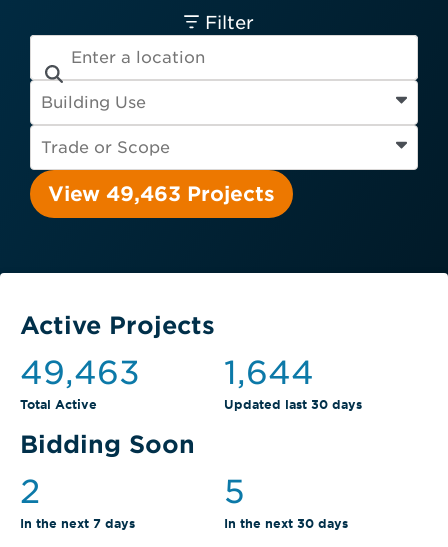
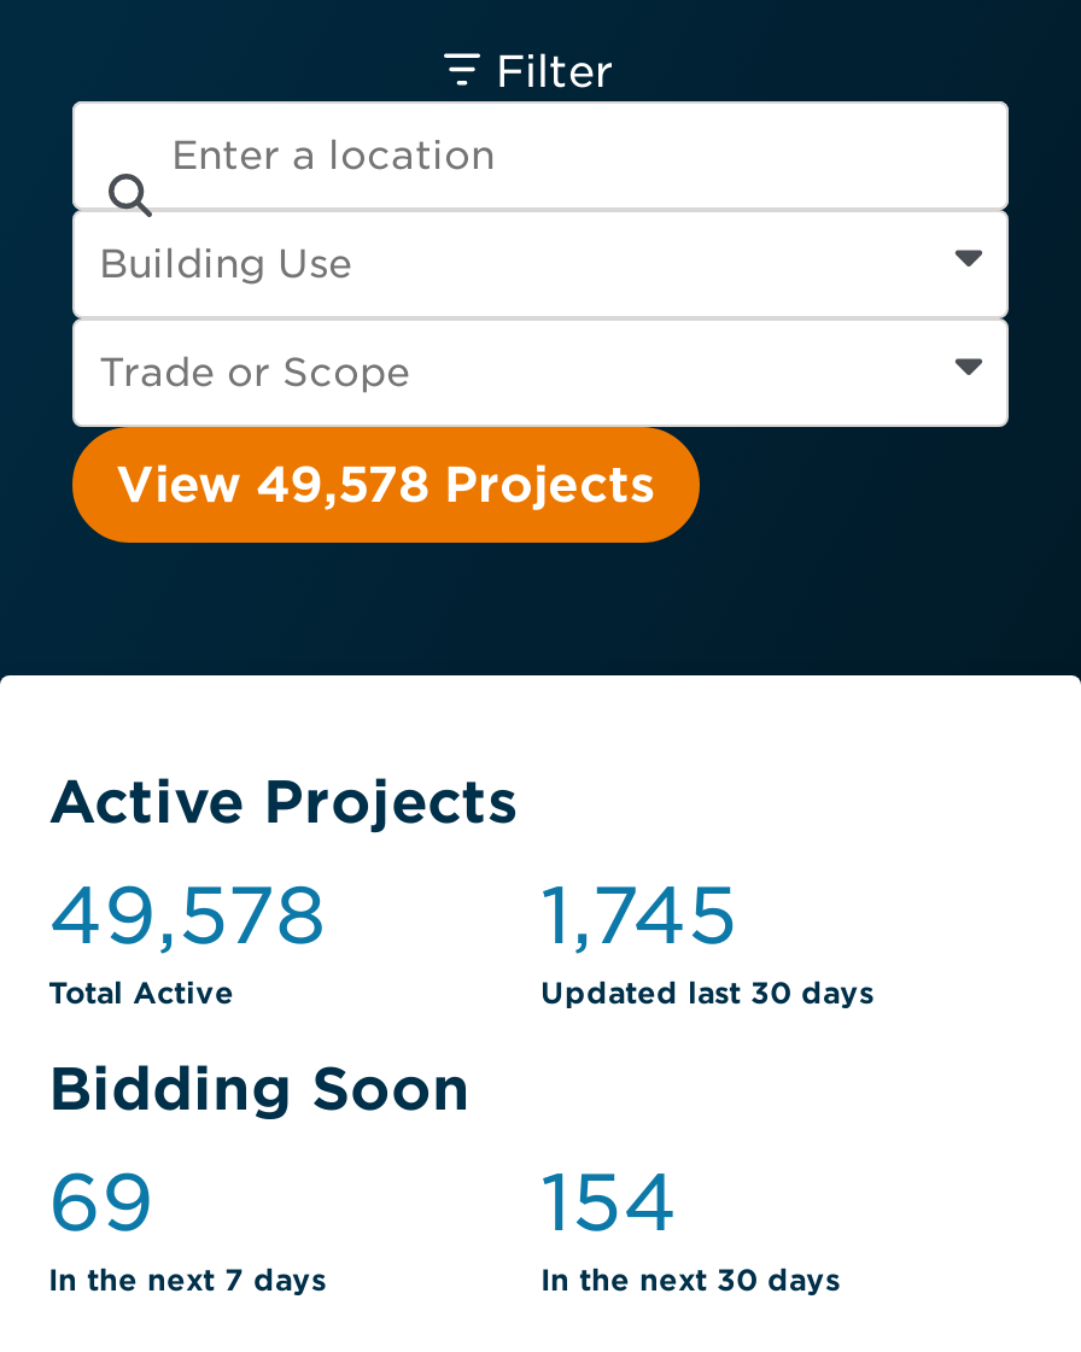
- View 49,463 Projects
+ View 49,578 Projects

- 49,463
+ 49,578

- 1,644
+ 1,745

- 2
+ 69

- 5
+ 154
